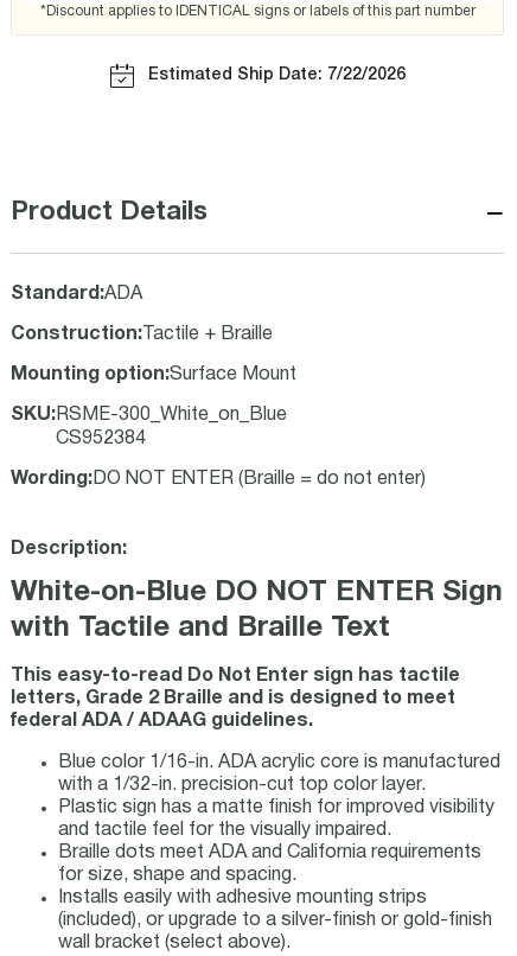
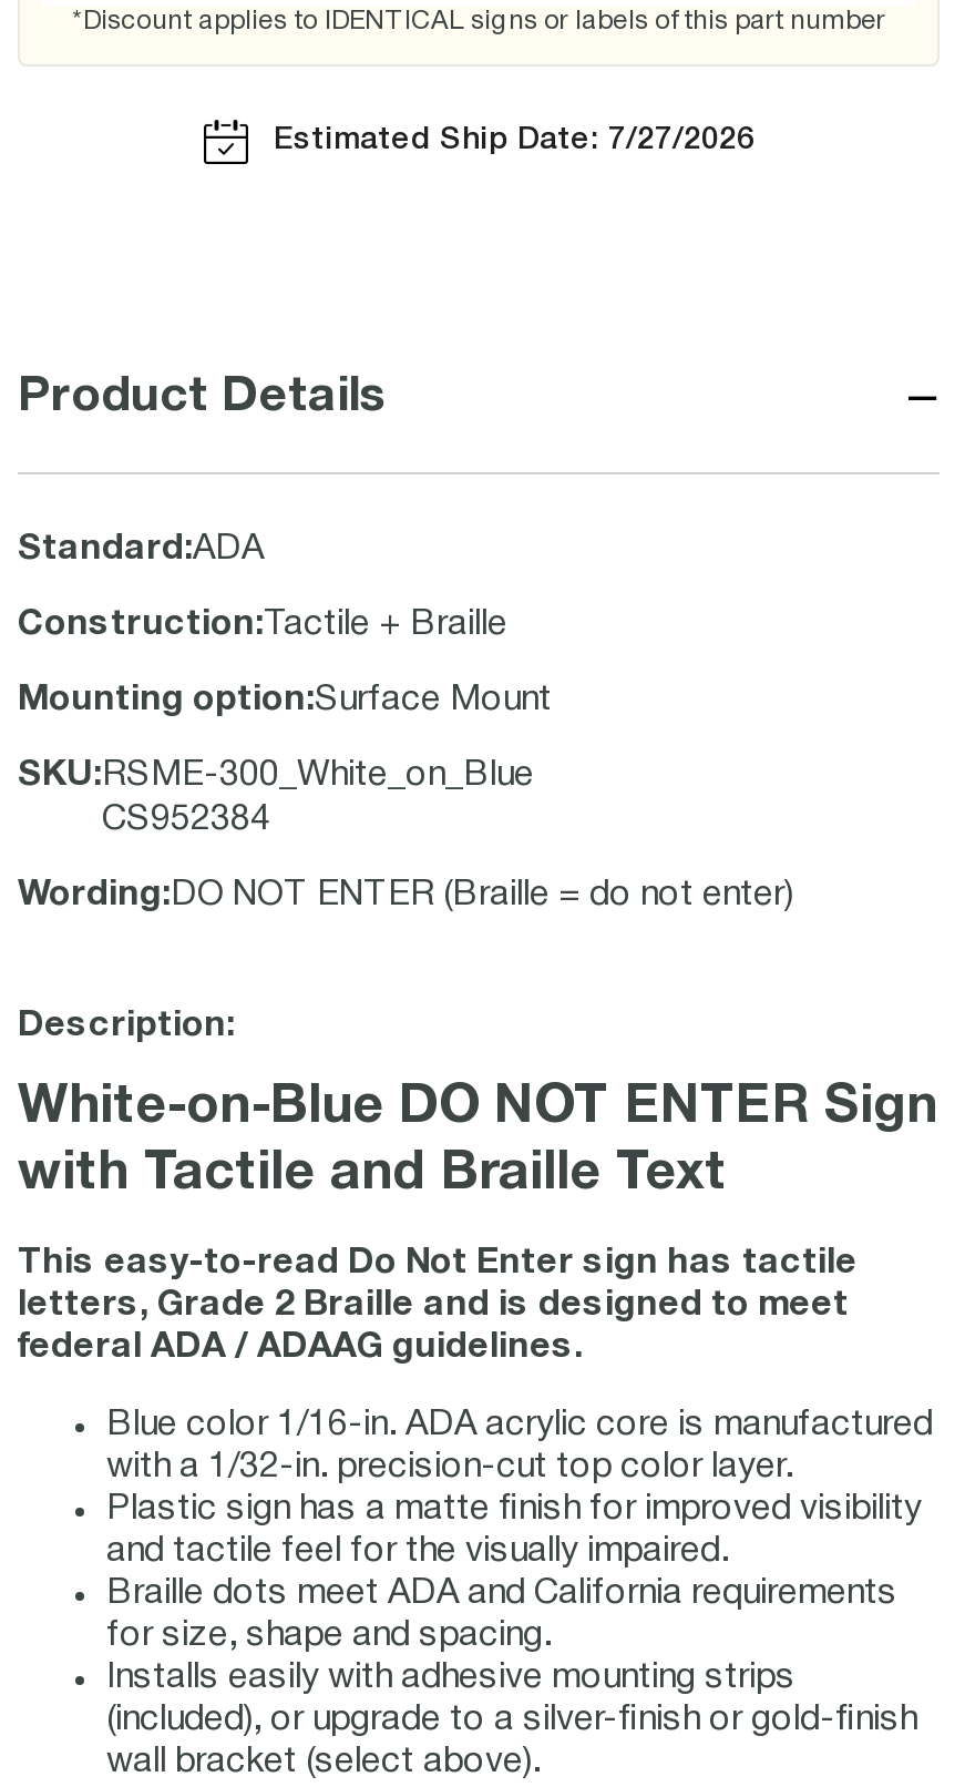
- Estimated Ship Date: 7/22/2026
+ Estimated Ship Date: 7/27/2026
